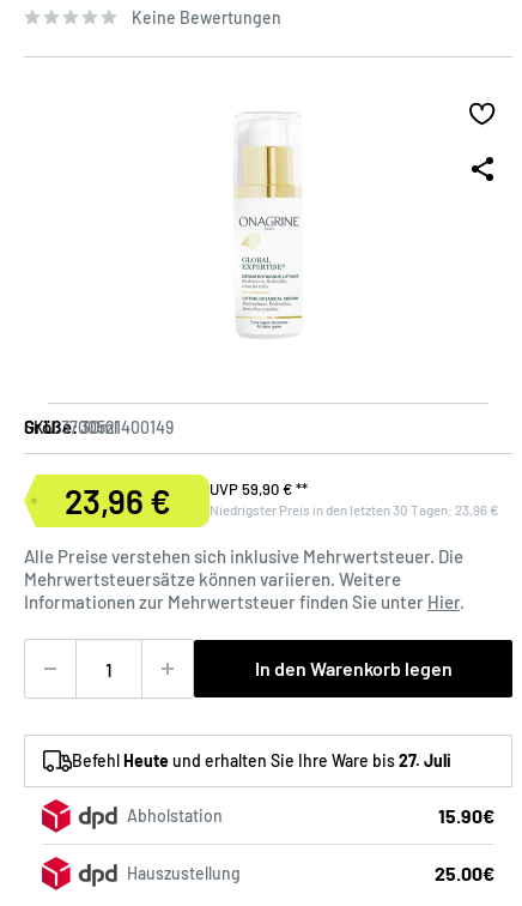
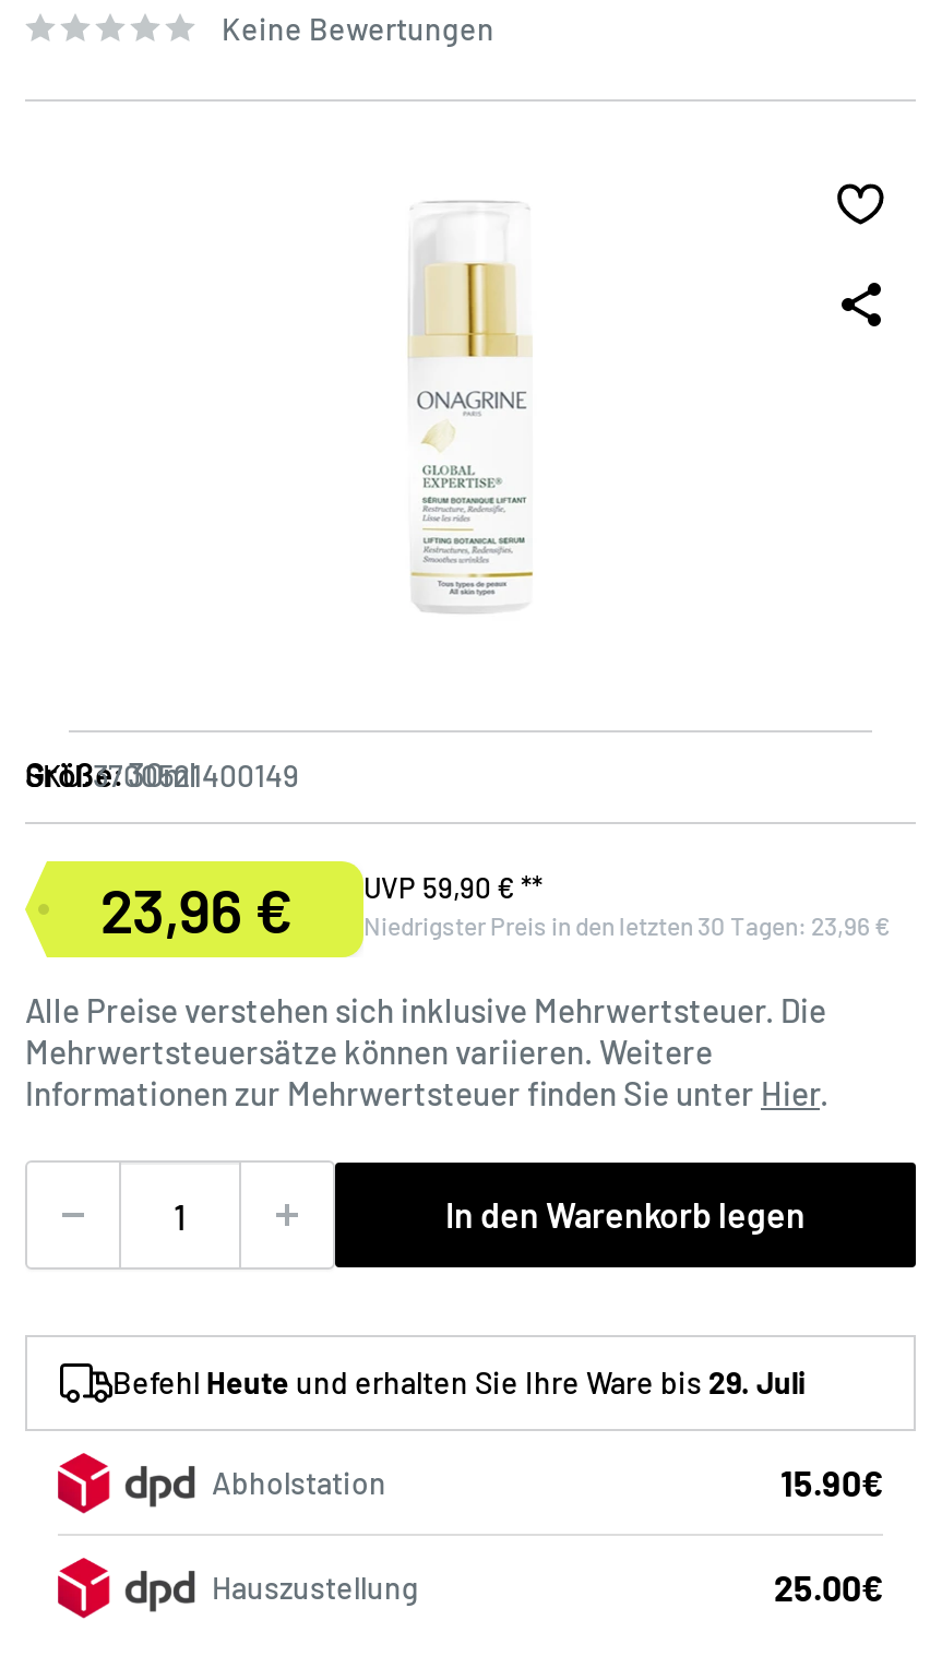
- Befehl Heute und erhalten Sie Ihre Ware bis 27. Juli
+ Befehl Heute und erhalten Sie Ihre Ware bis 29. Juli
